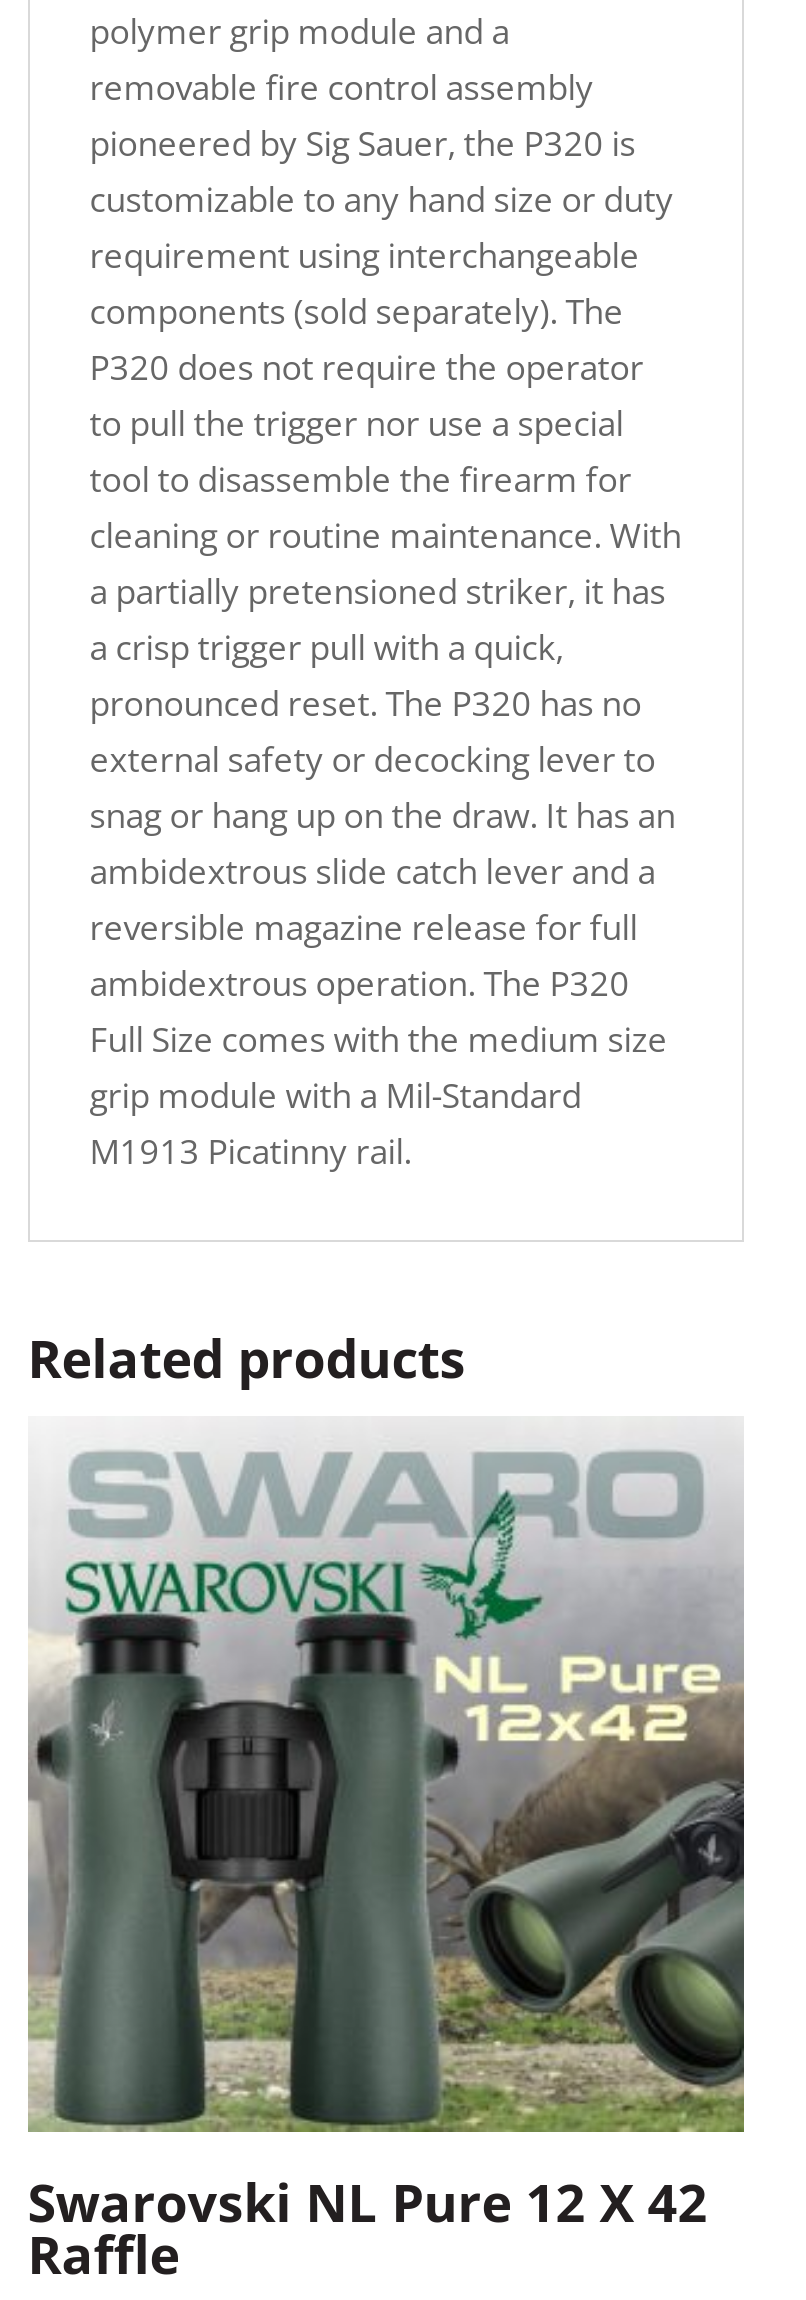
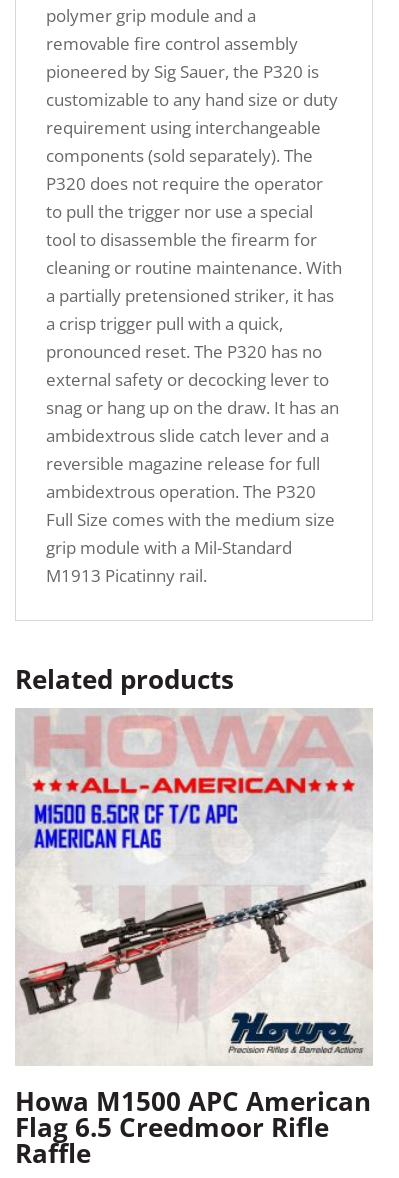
- [image]
- Swarovski NL Pure 12 X 42
+ [image]
+ Howa M1500 APC American
+ Flag 6.5 Creedmoor Rifle
